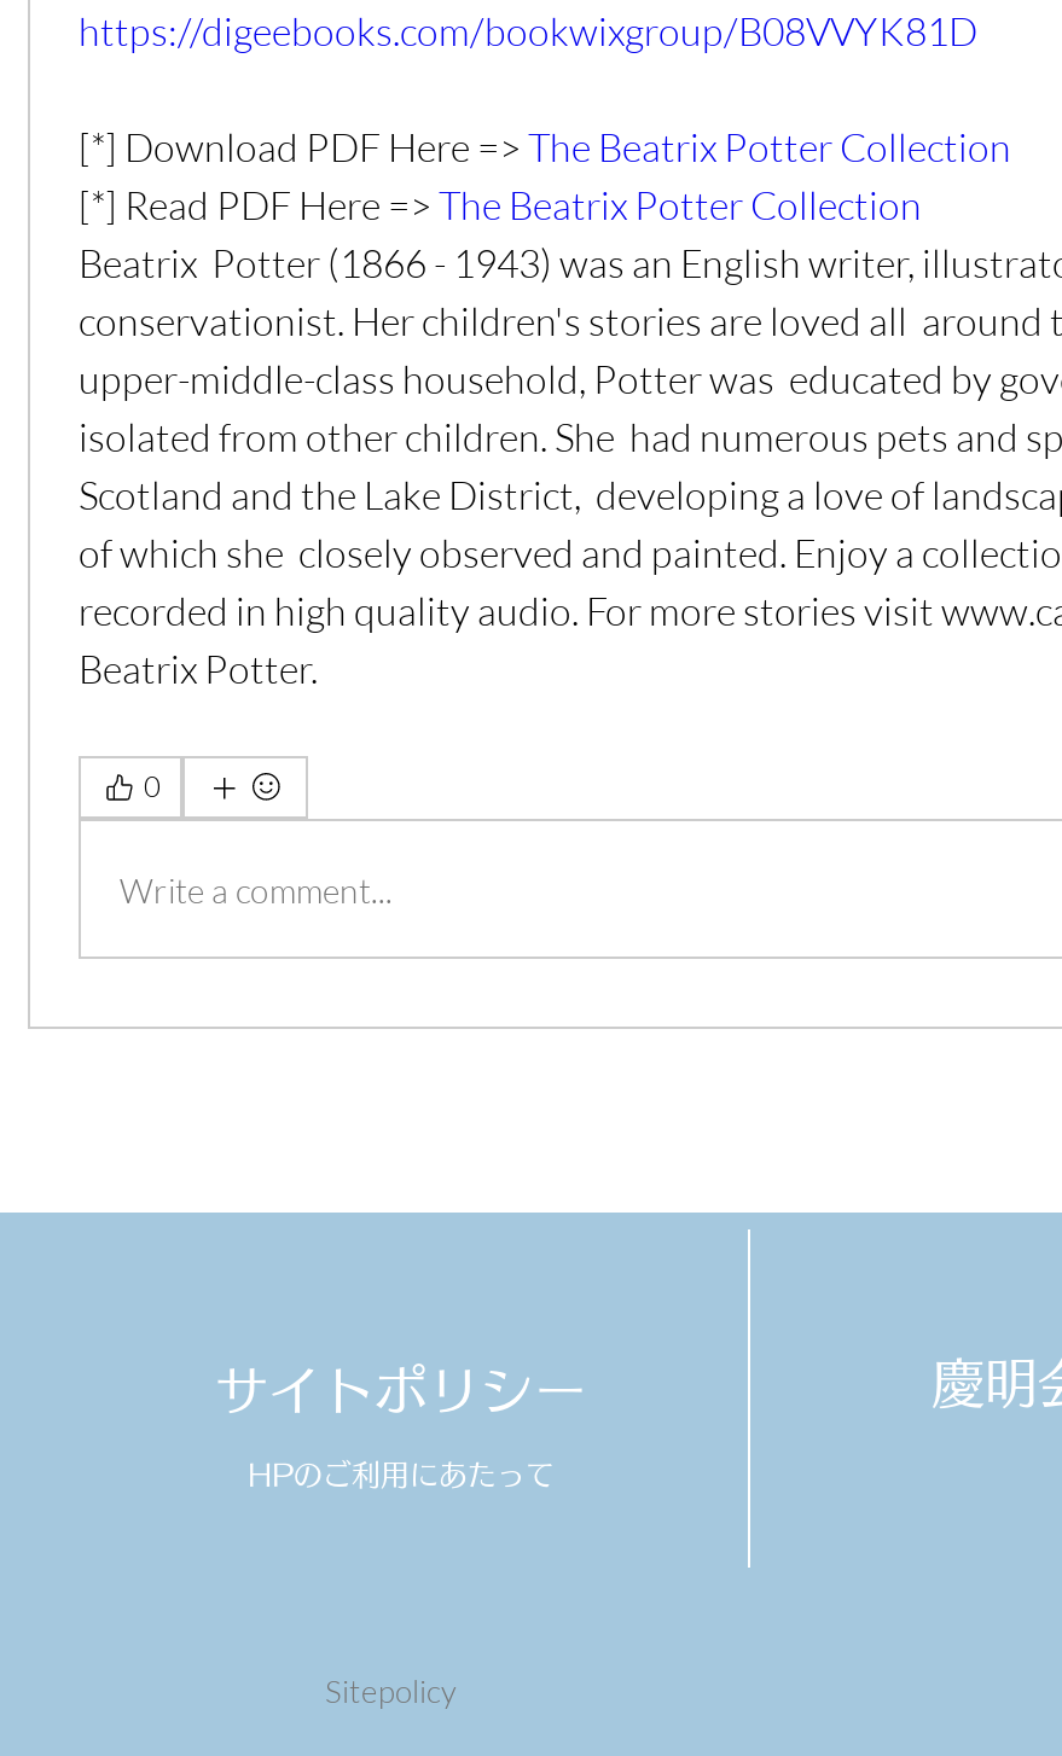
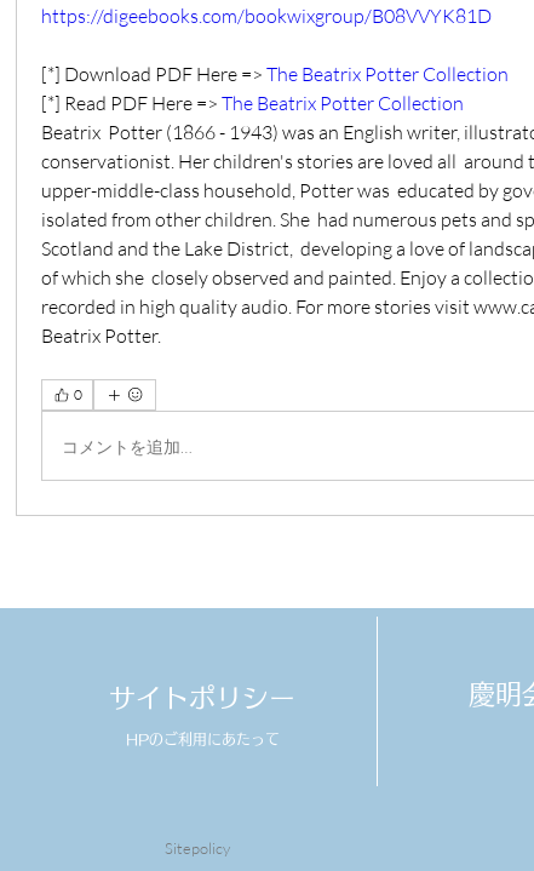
- Write a comment...
+ コメントを追加…
